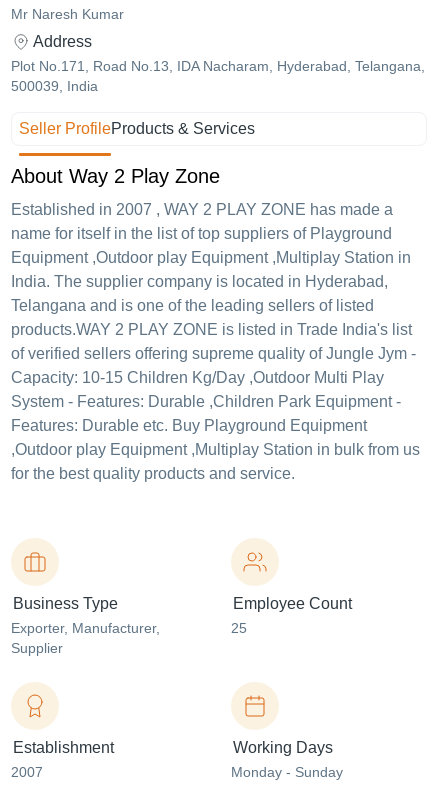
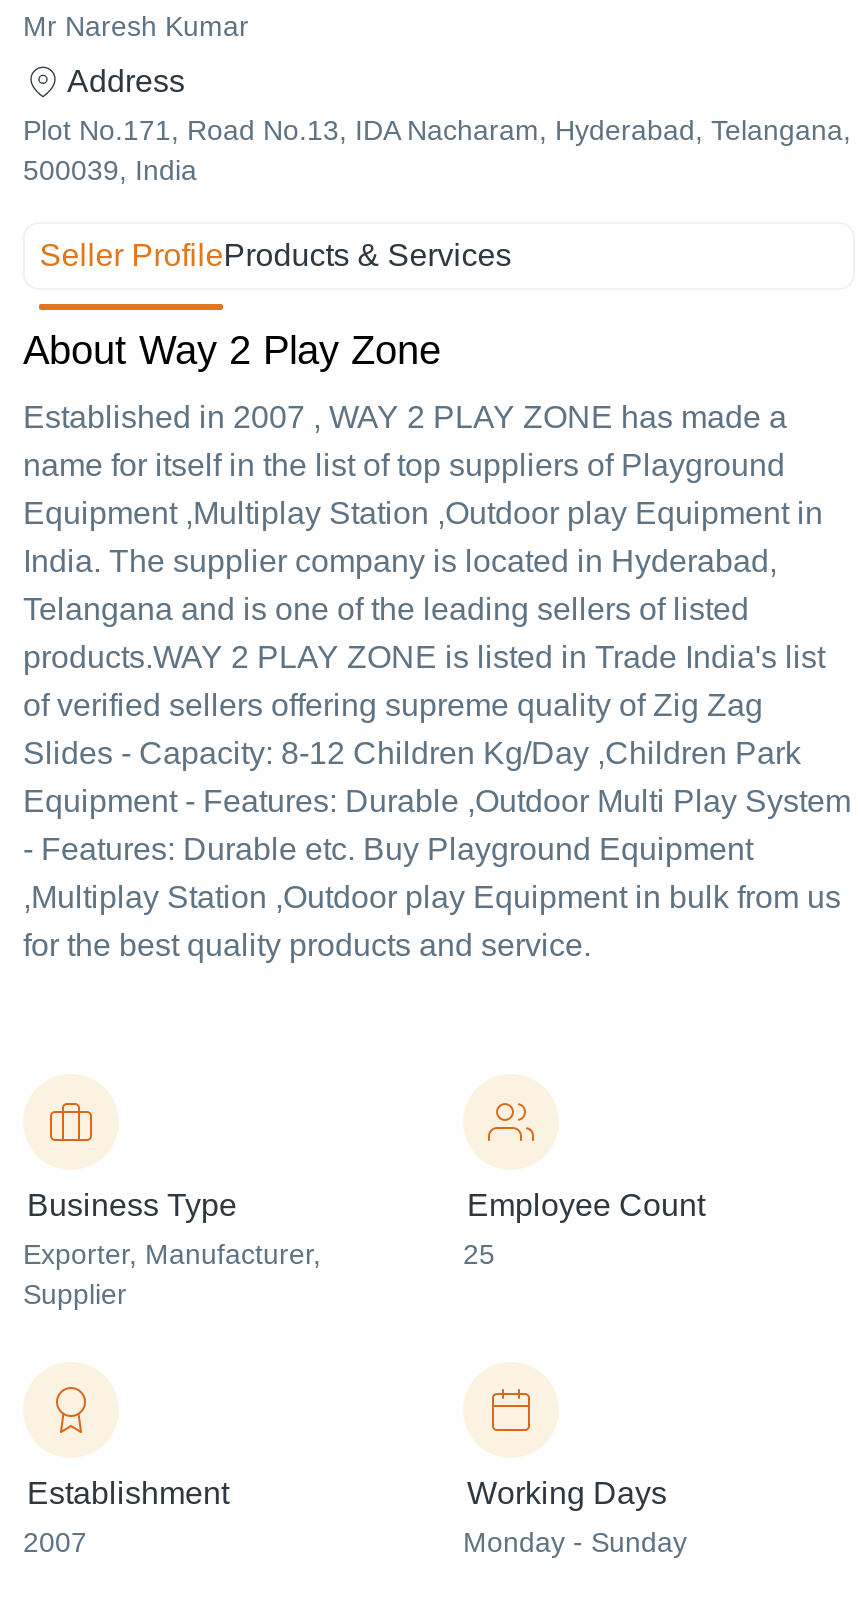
- Equipment ,Outdoor play Equipment ,Multiplay Station in
+ Equipment ,Multiplay Station ,Outdoor play Equipment in

- of verified sellers offering supreme quality of Jungle Jym -
- Capacity: 10-15 Children Kg/Day ,Outdoor Multi Play
- System - Features: Durable ,Children Park Equipment -
- Features: Durable etc. Buy Playground Equipment
- ,Outdoor play Equipment ,Multiplay Station in bulk from us
+ of verified sellers offering supreme quality of Zig Zag
+ Slides - Capacity: 8-12 Children Kg/Day ,Children Park
+ Equipment - Features: Durable ,Outdoor Multi Play System
+ - Features: Durable etc. Buy Playground Equipment
+ ,Multiplay Station ,Outdoor play Equipment in bulk from us
